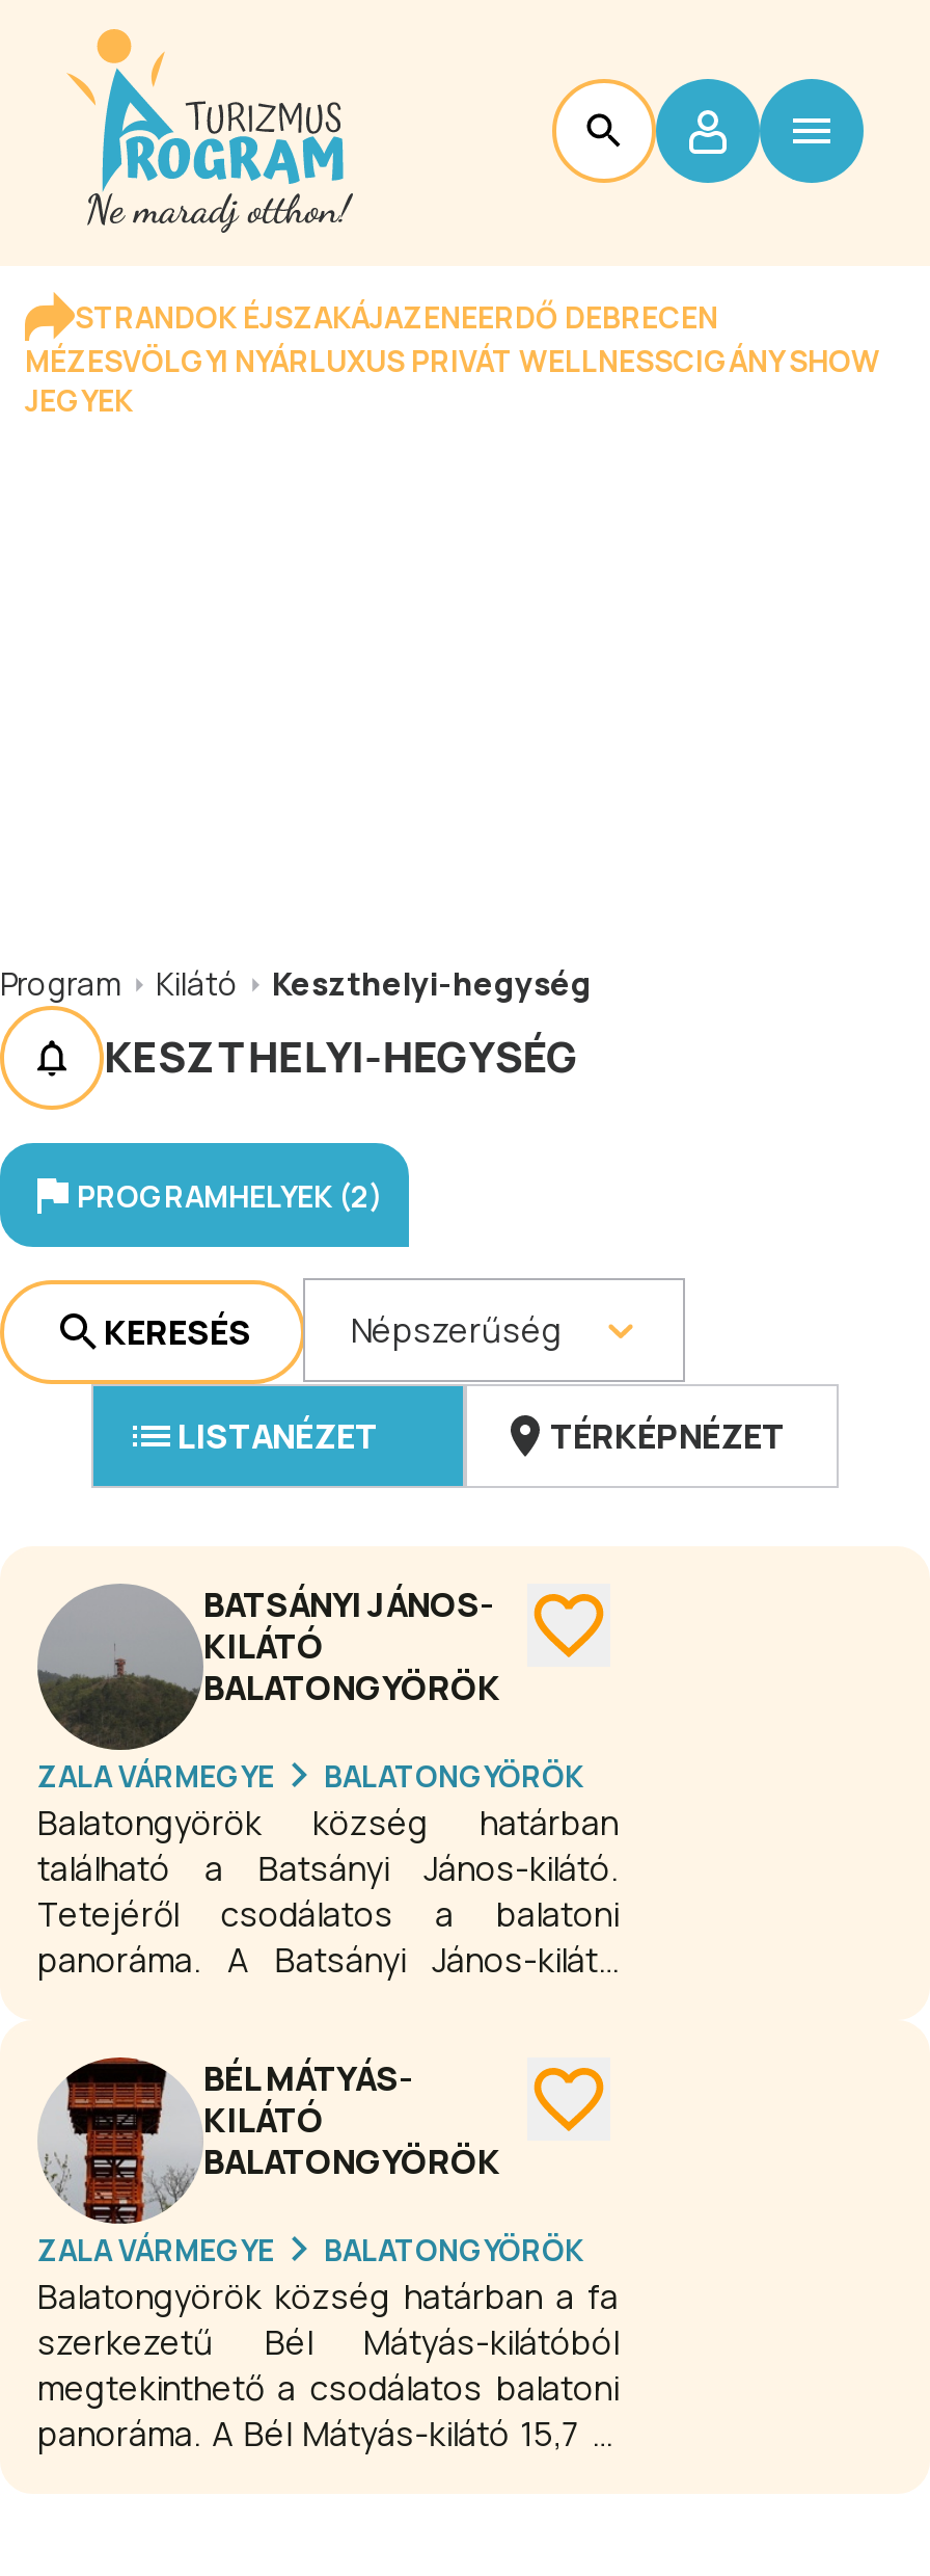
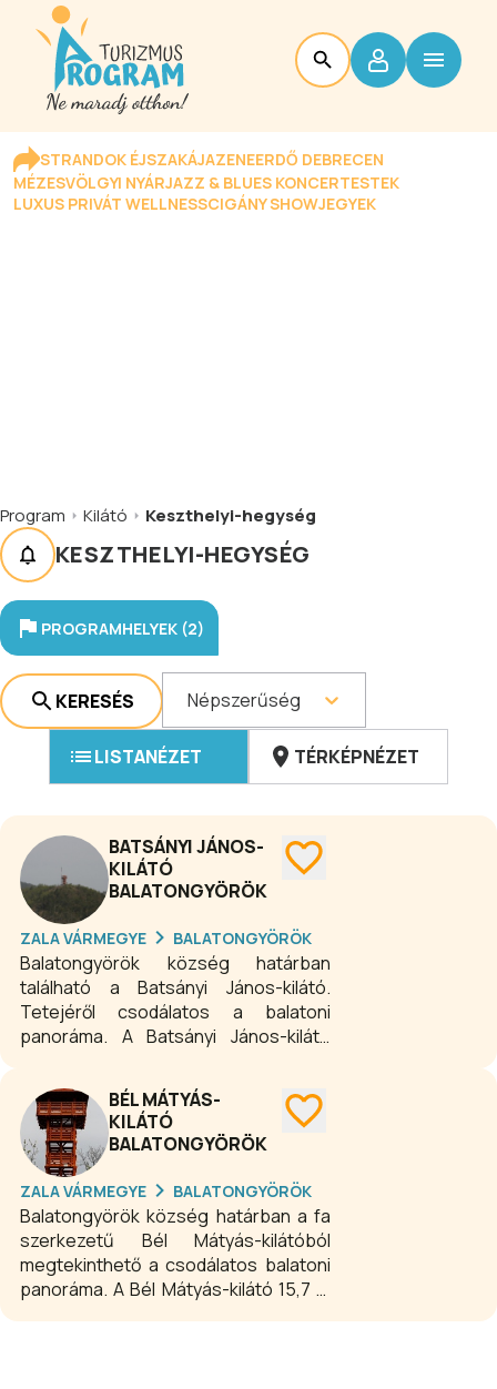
- MÉZESVÖLGYI NYÁRLUXUS PRIVÁT WELLNESSCIGÁNY SHOW
- JEGYEK
+ MÉZESVÖLGYI NYÁRJAZZ & BLUES KONCERTESTEK
+ LUXUS PRIVÁT WELLNESSCIGÁNY SHOWJEGYEK
